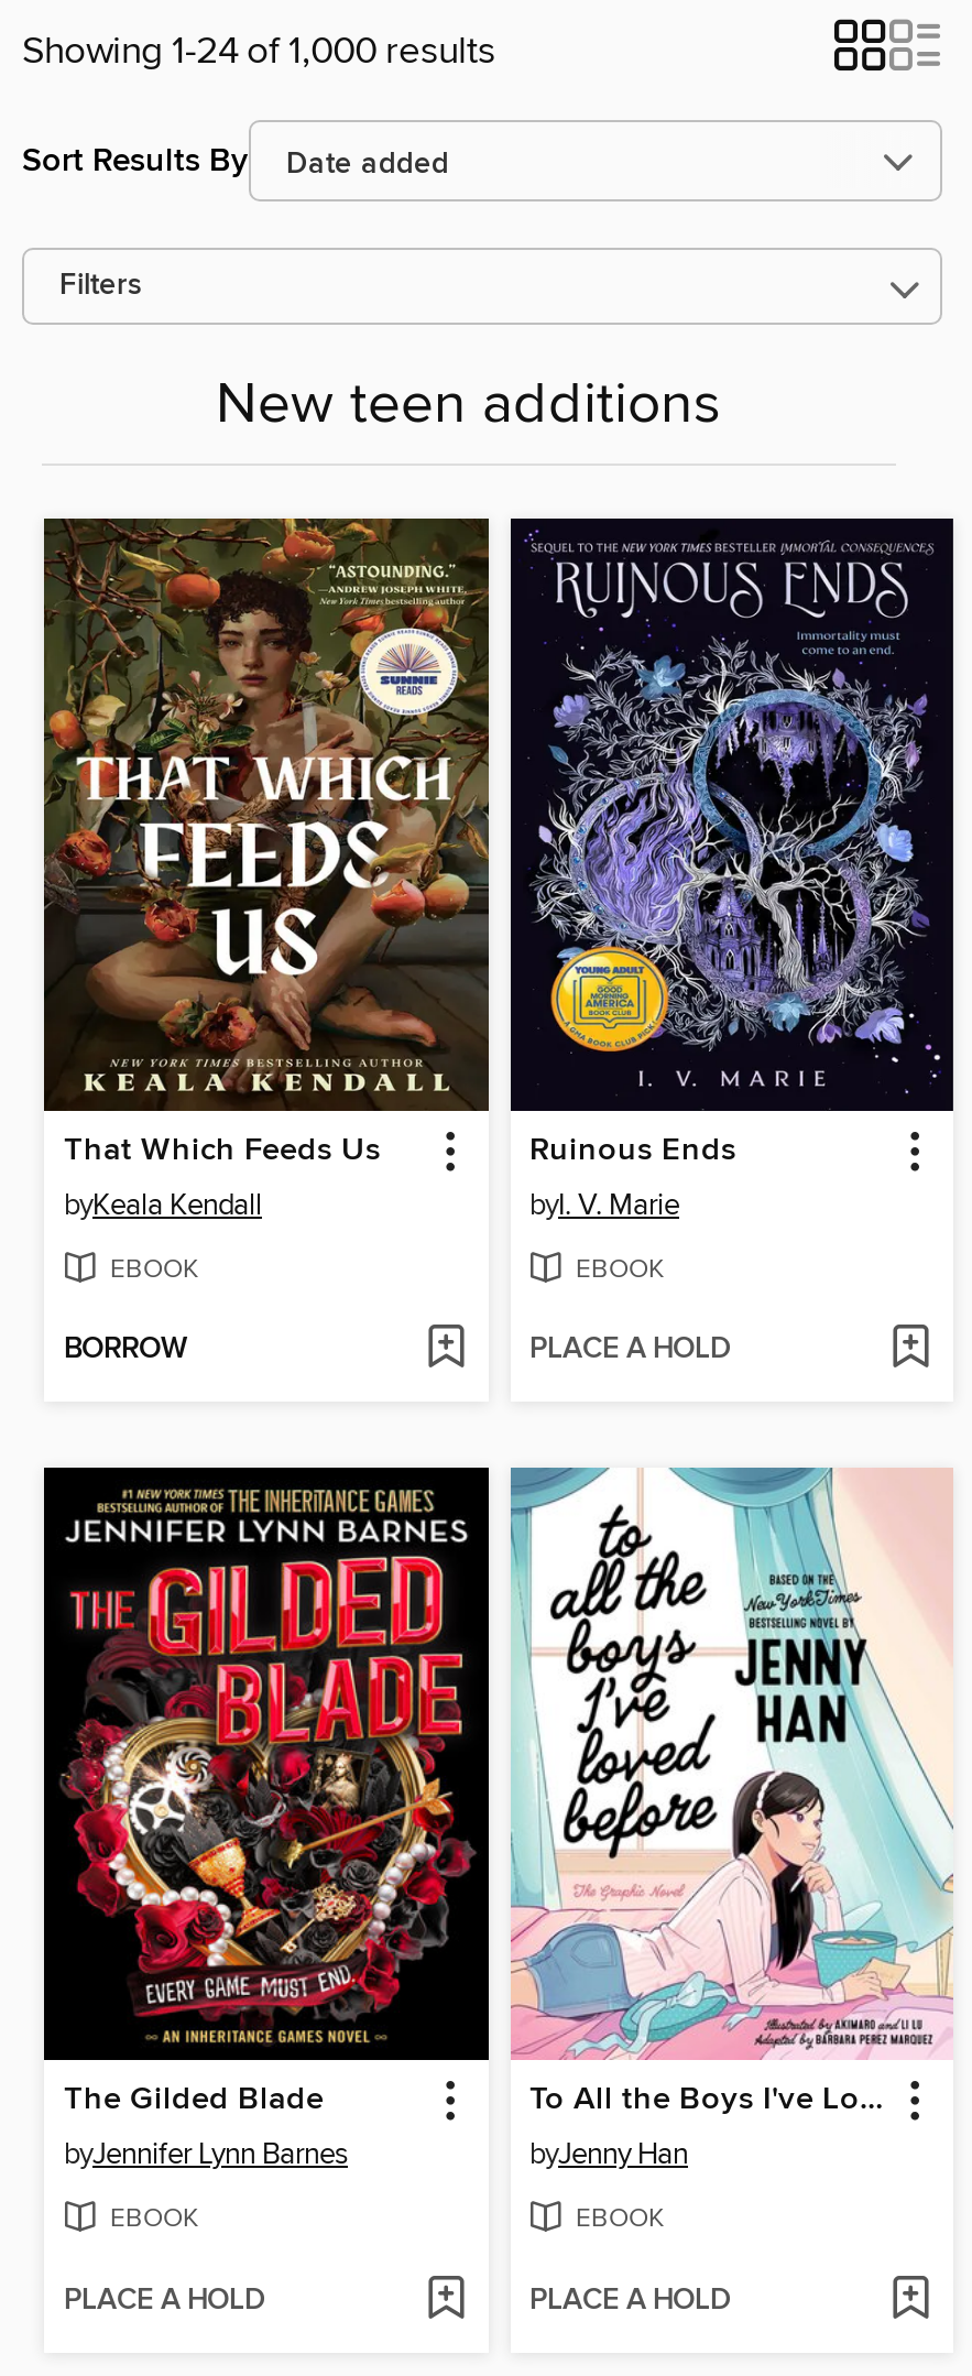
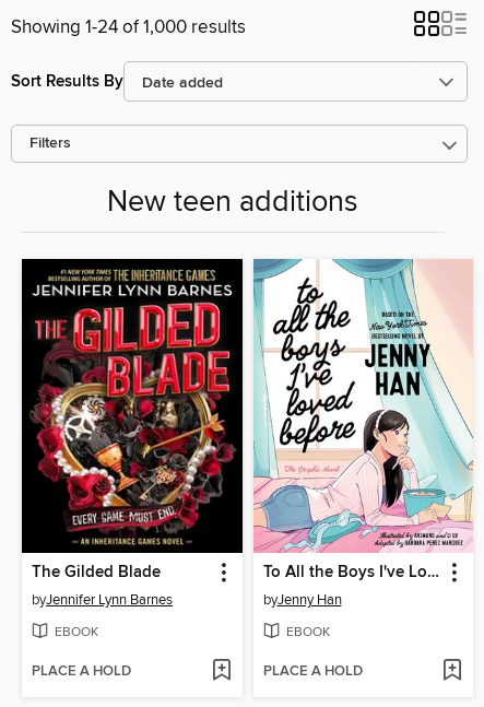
- [image]
- That Which Feeds Us
- byKeala Kendall
- EBOOK
- BORROW

- [image]
- Ruinous Ends
- byI. V. Marie
- EBOOK
- PLACE A HOLD
